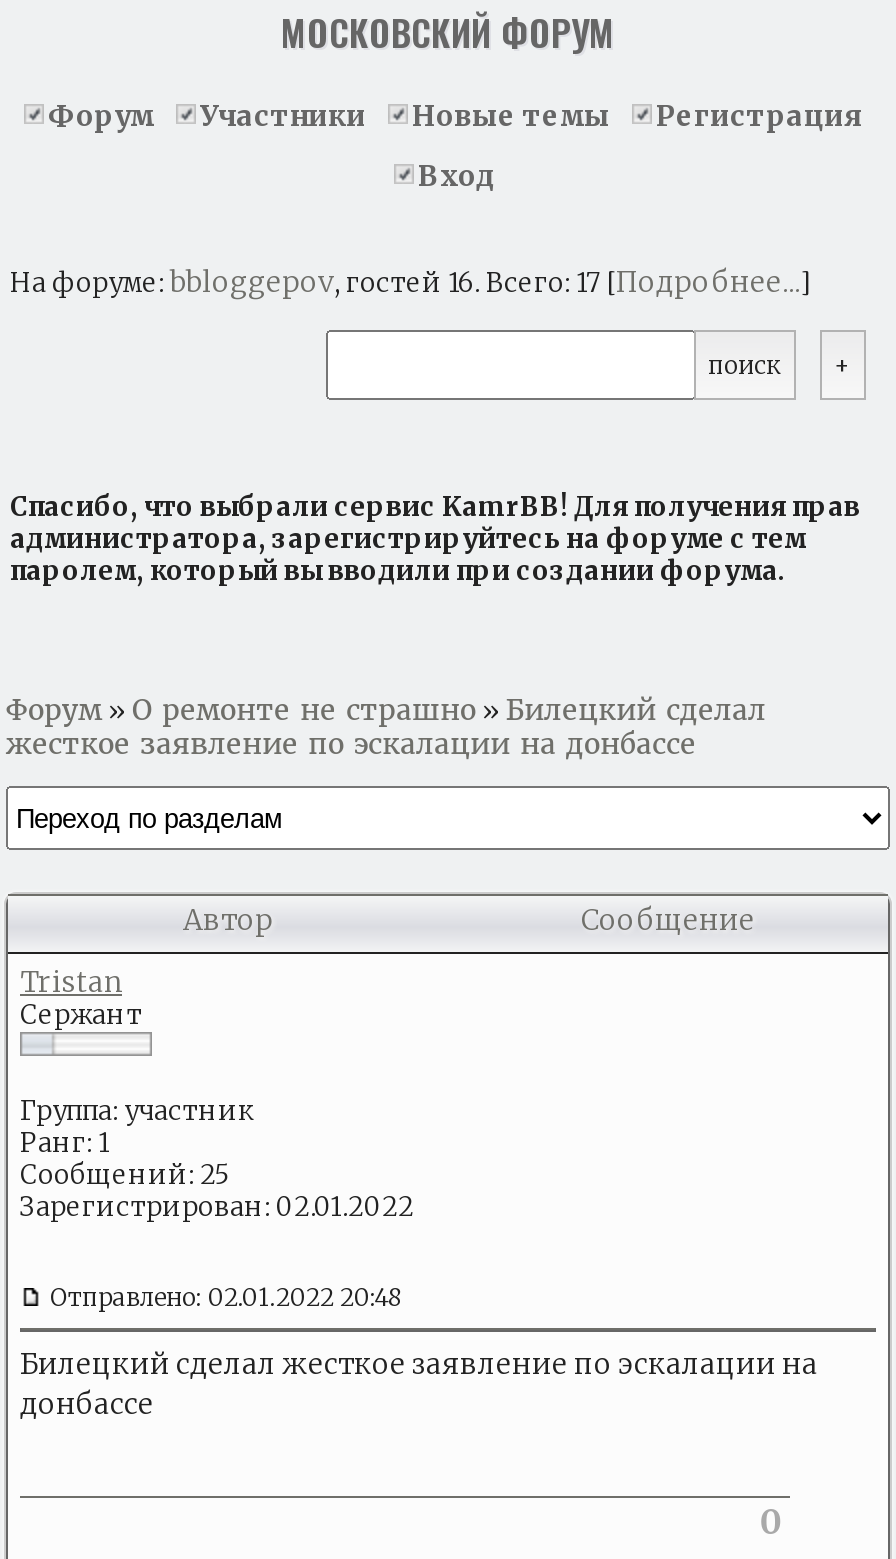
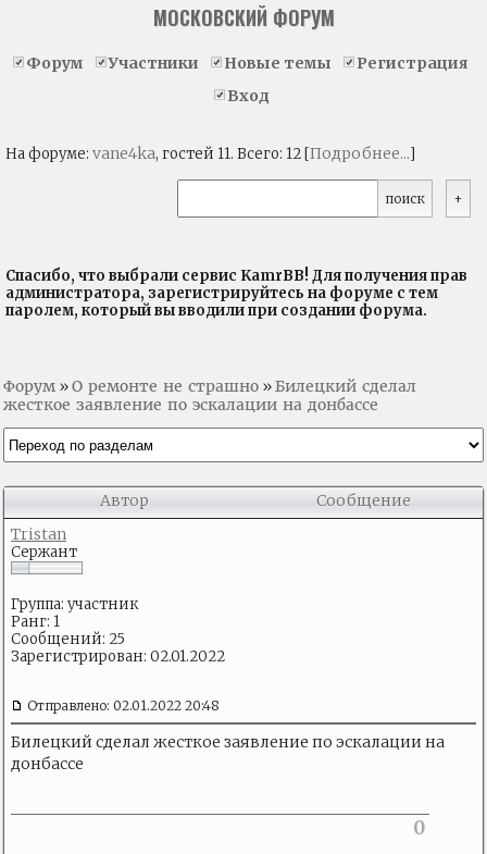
- На форуме: bbloggepov, гостей 16. Всего: 17 [Подробнее...]
+ На форуме: vane4ka, гостей 11. Всего: 12 [Подробнее...]
